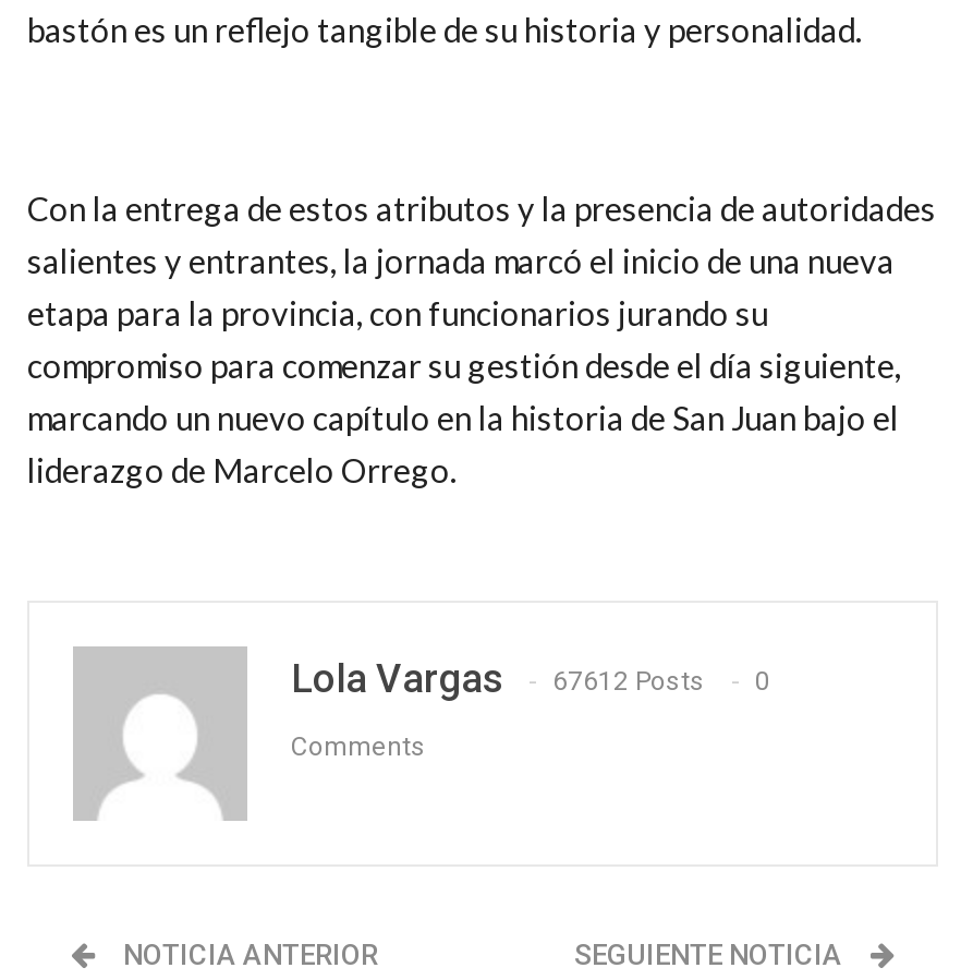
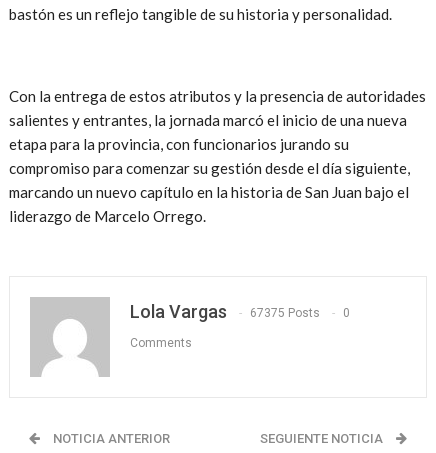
- Lola Vargas 67612 Posts 0
+ Lola Vargas 67375 Posts 0
